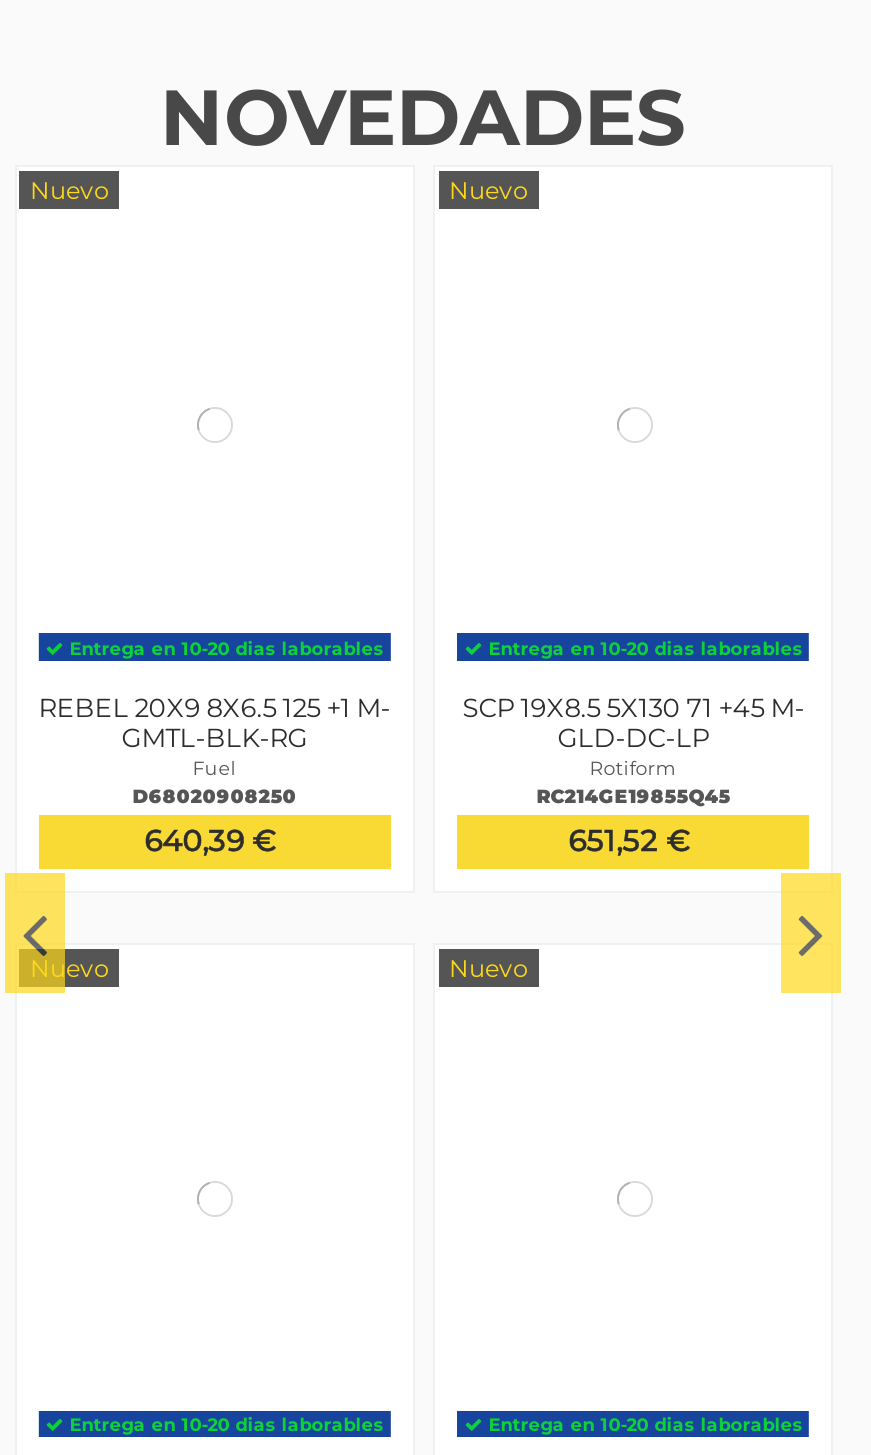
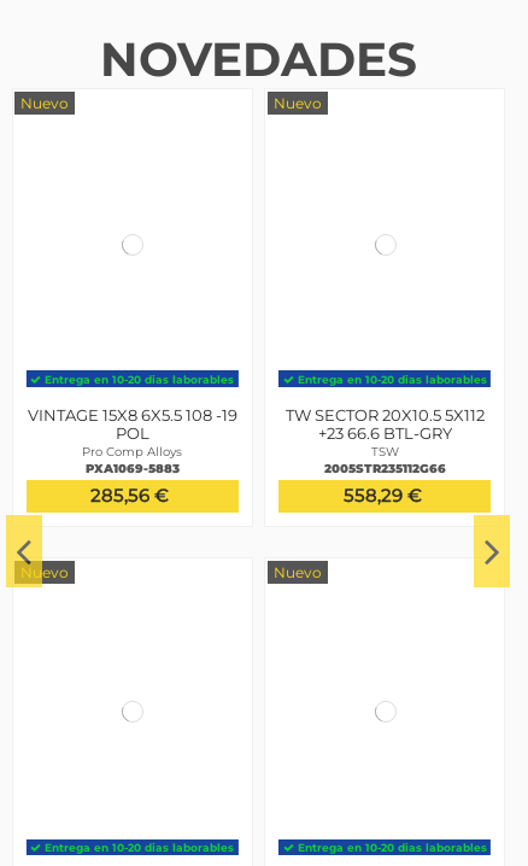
- REBEL 20X9 8X6.5 125 +1 M-
- GMTL-BLK-RG
- Fuel
- D68020908250
+ VINTAGE 15X8 6X5.5 108 -19
+ POL
+ Pro Comp Alloys
+ PXA1069-5883

- SCP 19X8.5 5X130 71 +45 M-
- GLD-DC-LP
- Rotiform
- RC214GE19855Q45
+ TW SECTOR 20X10.5 5X112
+ +23 66.6 BTL-GRY
+ TSW
+ 2005STR235112G66

- 640,39 €
+ 285,56 €

- 651,52 €
+ 558,29 €
